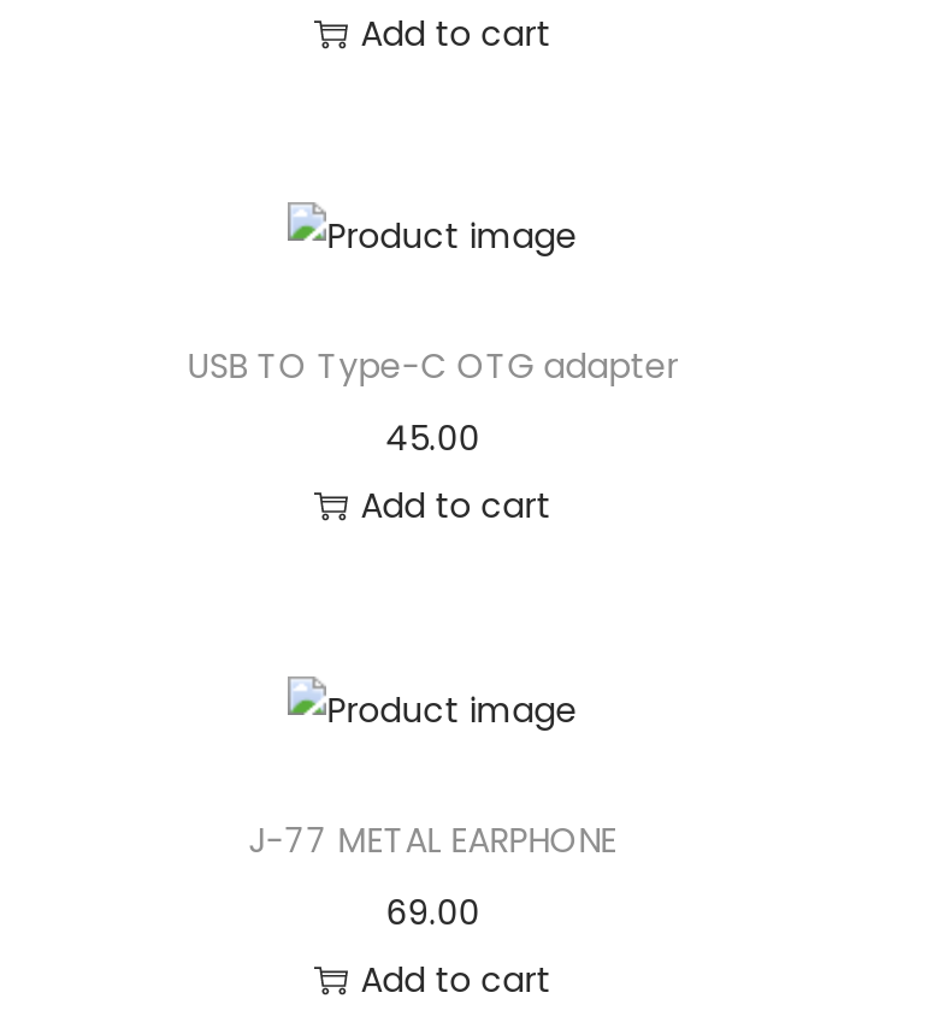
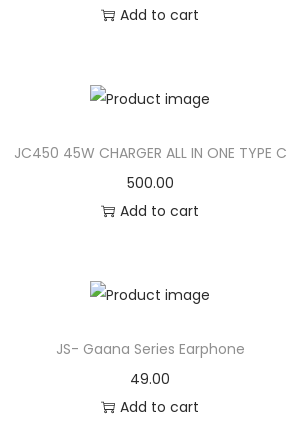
- USB TO Type-C OTG adapter
+ JC450 45W CHARGER ALL IN ONE TYPE C

- 45.00
+ 500.00

- J-77 METAL EARPHONE
+ JS- Gaana Series Earphone

- 69.00
+ 49.00
